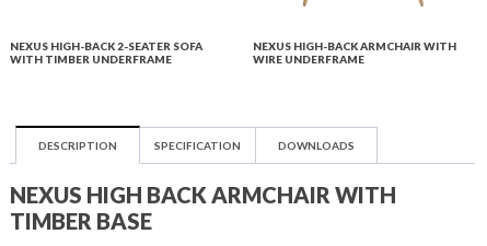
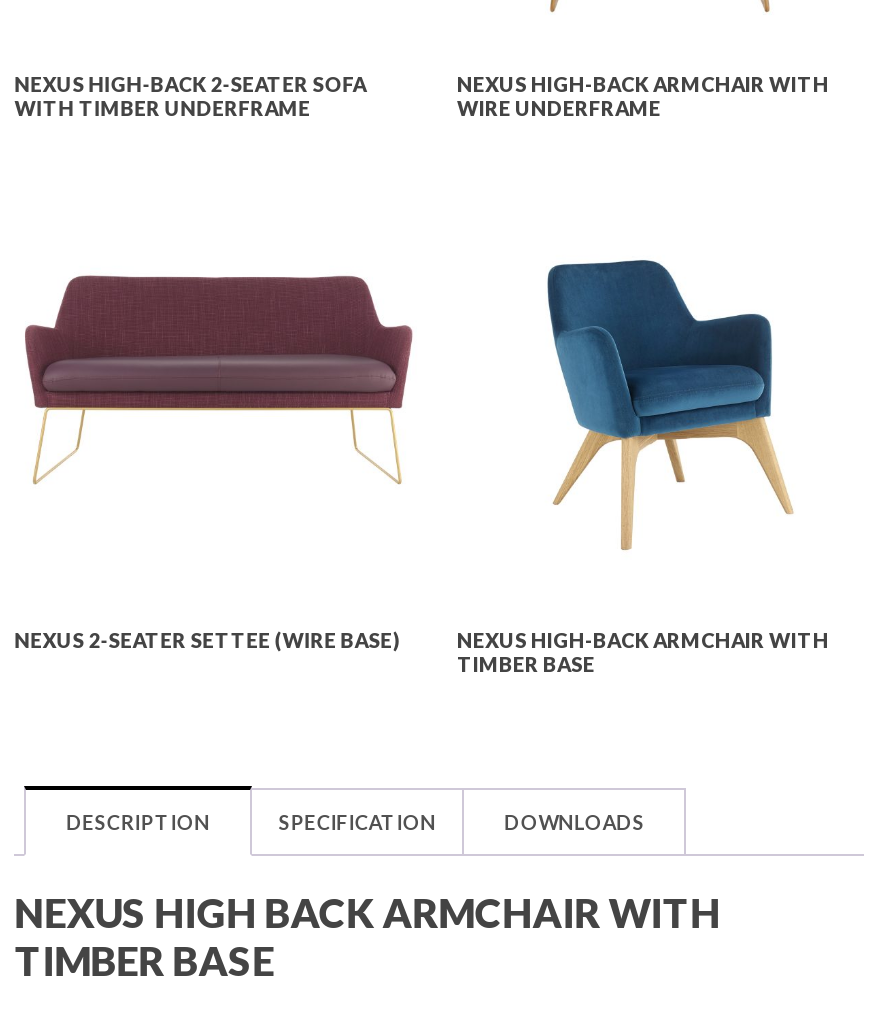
+ [image]
+ NEXUS 2-SEATER SETTEE (WIRE BASE)
+ NEXUS HIGH-BACK ARMCHAIR WITH
+ TIMBER BASE

+ [image]
